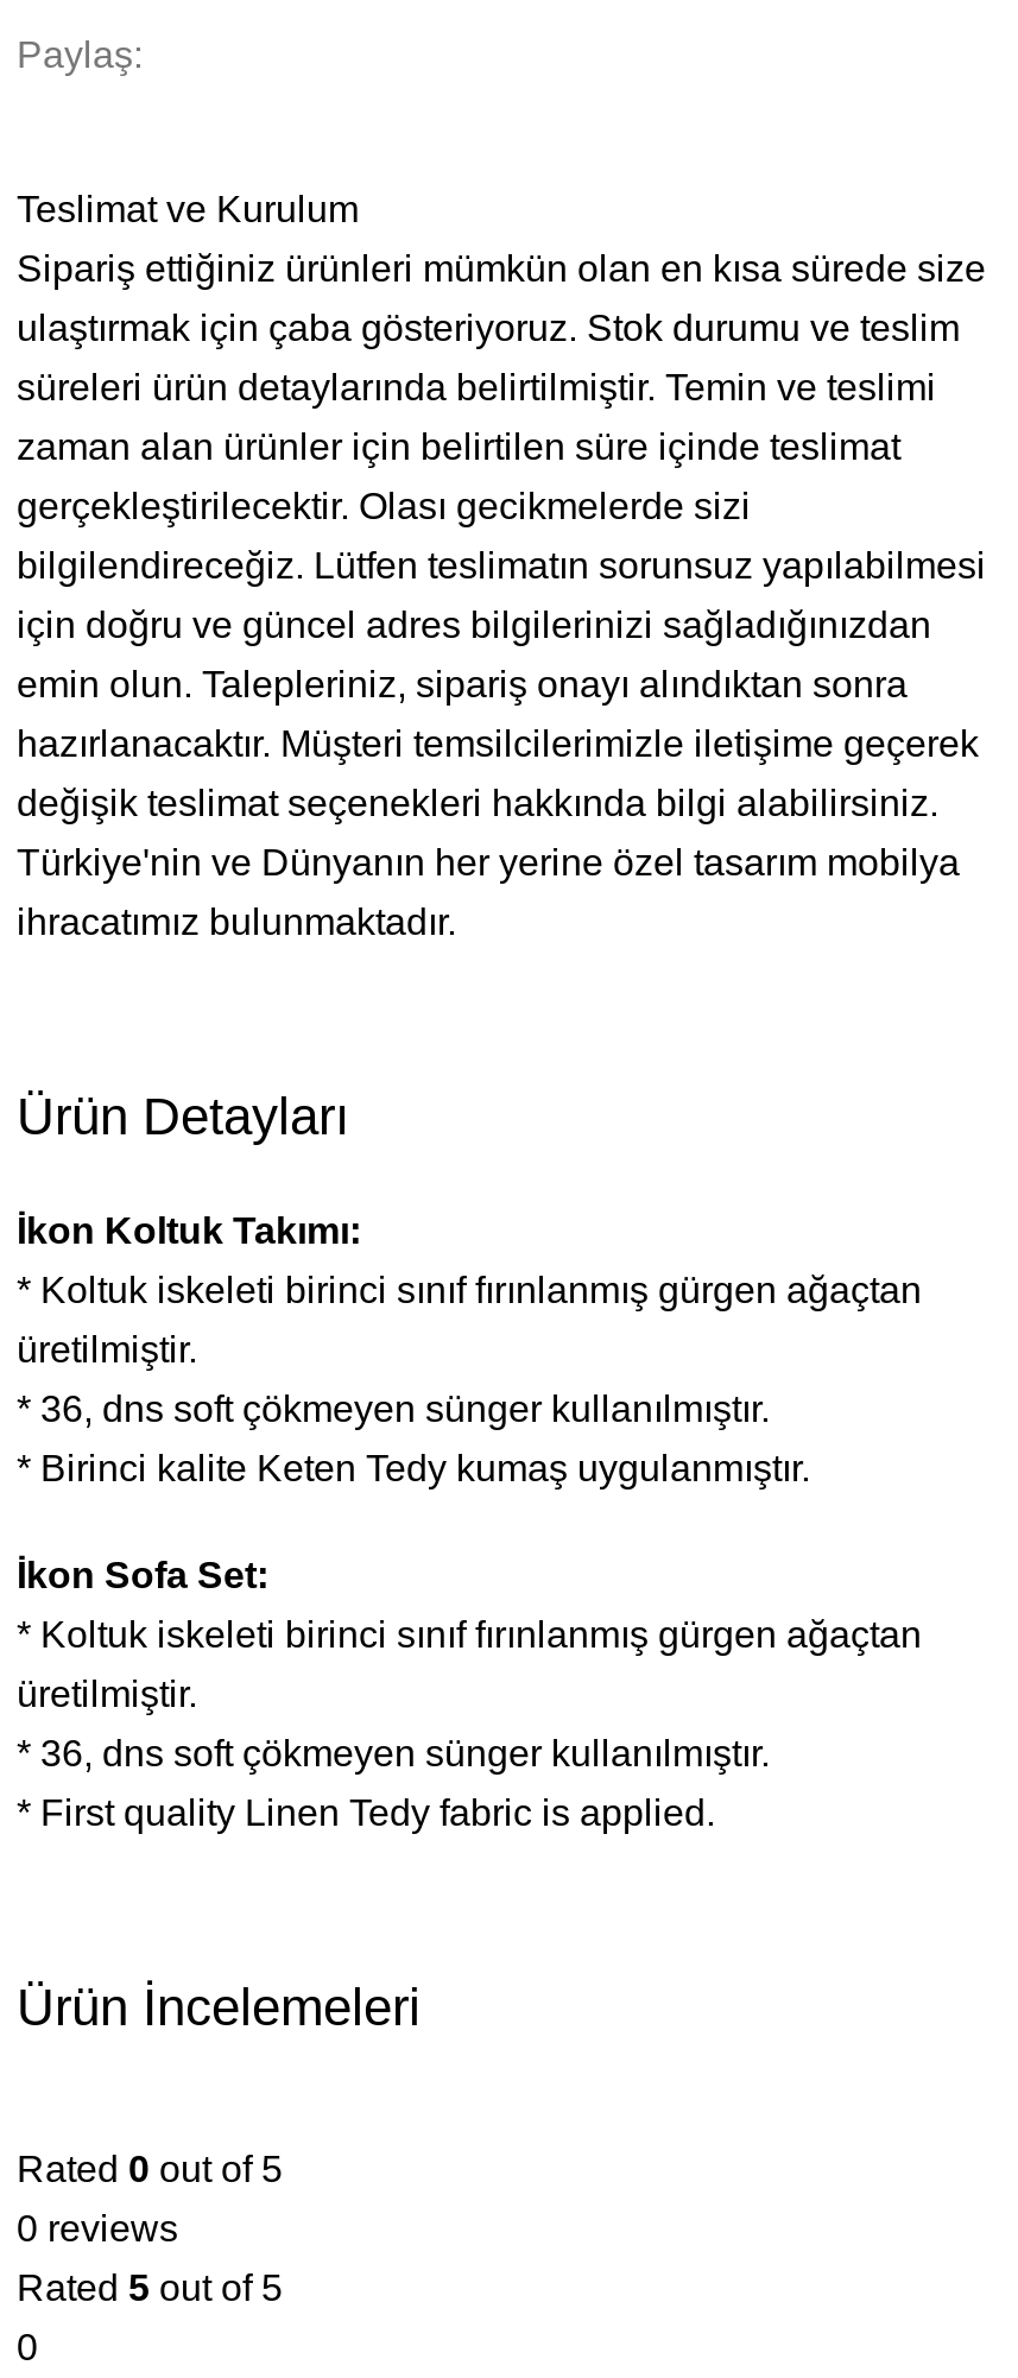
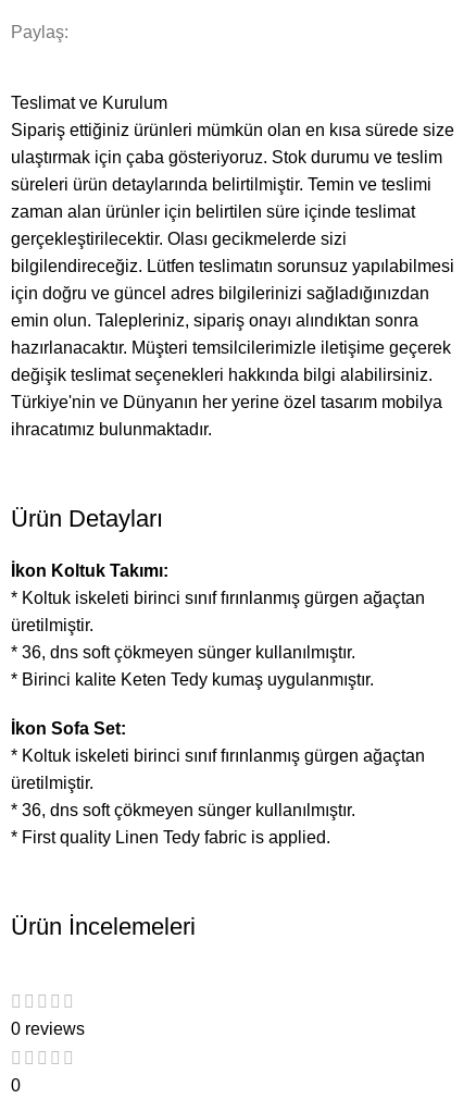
- Rated 0 out of 5

- Rated 5 out of 5
